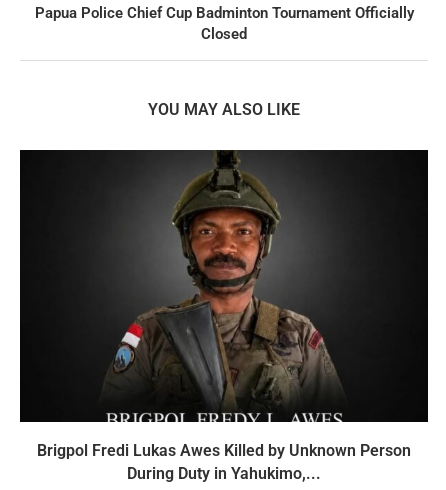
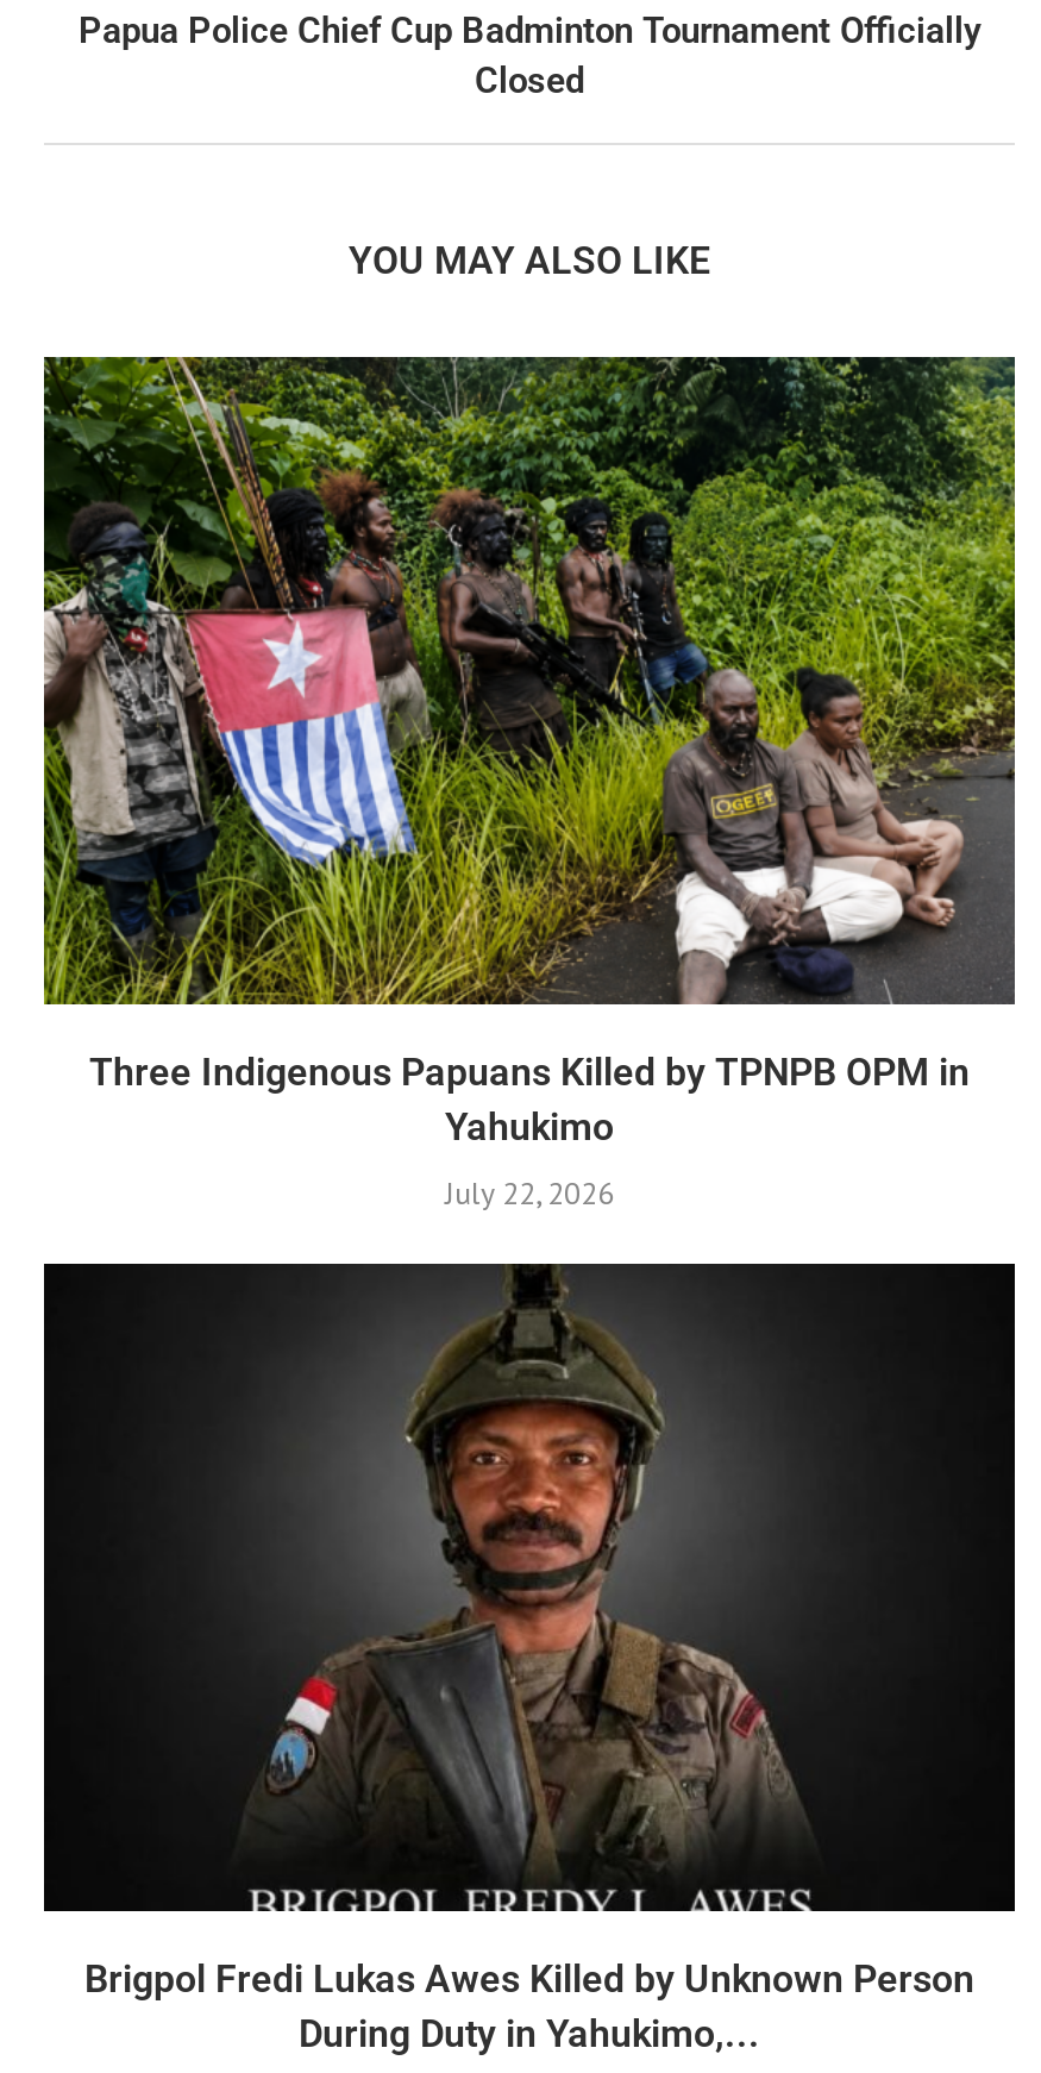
+ [image]
+ Three Indigenous Papuans Killed by TPNPB OPM in
+ Yahukimo
+ July 22, 2026
